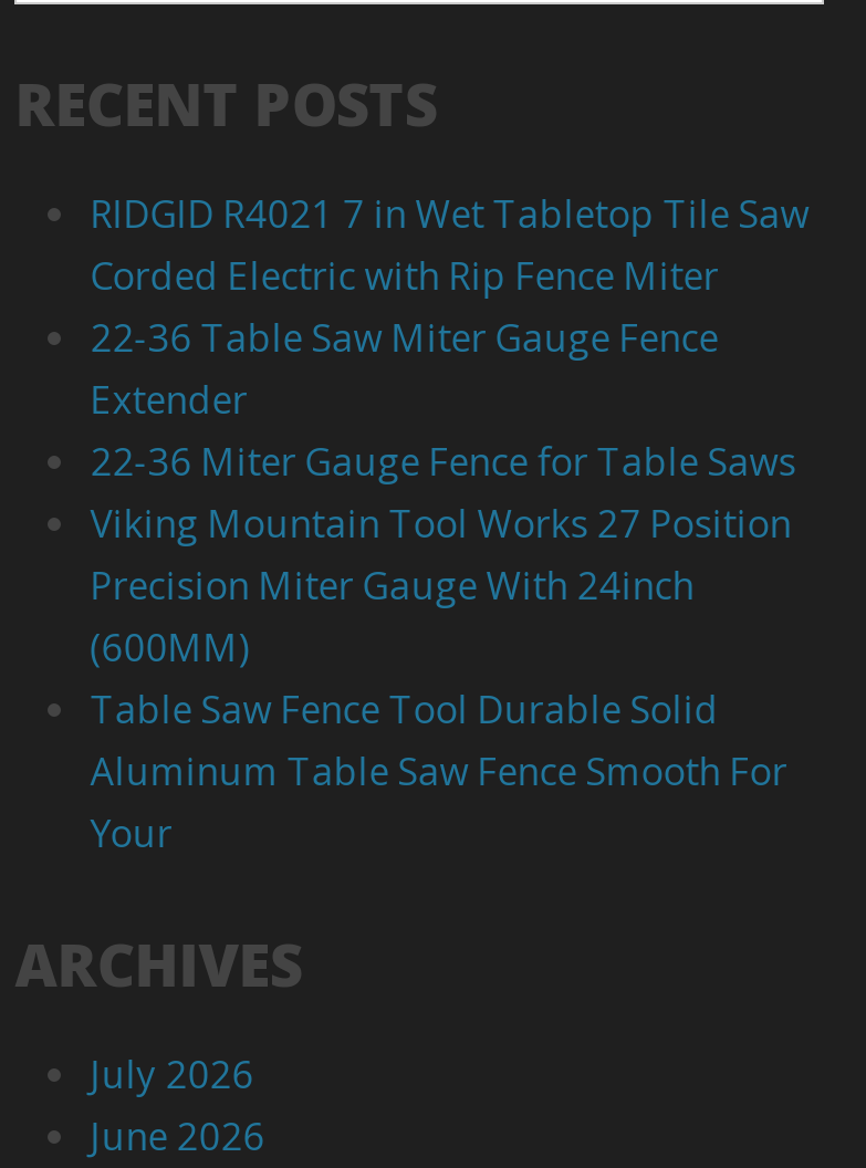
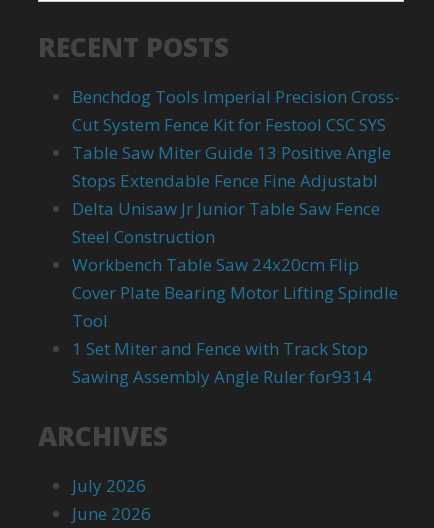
- RIDGID R4021 7 in Wet Tabletop Tile Saw
- Corded Electric with Rip Fence Miter
- 22-36 Table Saw Miter Gauge Fence
- Extender
- 22-36 Miter Gauge Fence for Table Saws
- Viking Mountain Tool Works 27 Position
- Precision Miter Gauge With 24inch
- (600MM)
- Table Saw Fence Tool Durable Solid
- Aluminum Table Saw Fence Smooth For
- Your
+ Benchdog Tools Imperial Precision Cross-
+ Cut System Fence Kit for Festool CSC SYS
+ Table Saw Miter Guide 13 Positive Angle
+ Stops Extendable Fence Fine Adjustabl
+ Delta Unisaw Jr Junior Table Saw Fence
+ Steel Construction
+ Workbench Table Saw 24x20cm Flip
+ Cover Plate Bearing Motor Lifting Spindle
+ Tool
+ 1 Set Miter and Fence with Track Stop
+ Sawing Assembly Angle Ruler for9314
